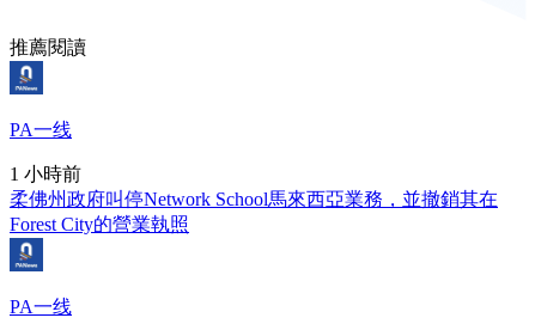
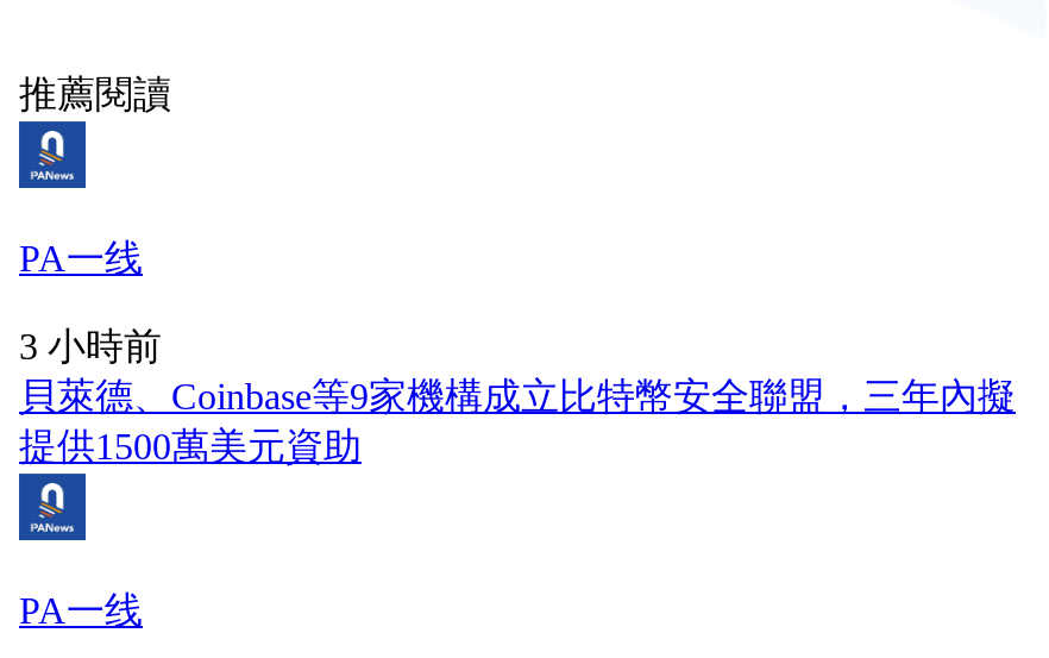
- 1 小時前
- 柔佛州政府叫停Network School馬來西亞業務，並撤銷其在
- Forest City的營業執照
+ 3 小時前
+ 貝萊德、Coinbase等9家機構成立比特幣安全聯盟，三年內擬
+ 提供1500萬美元資助
